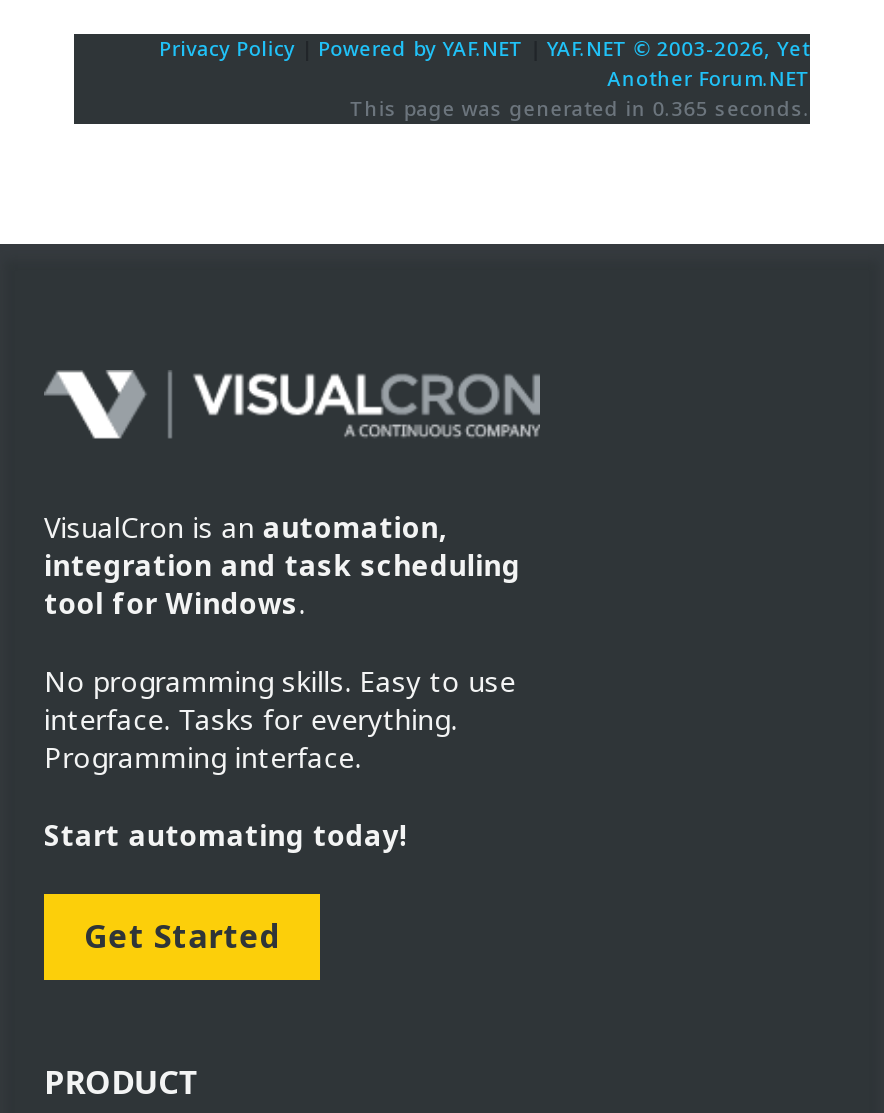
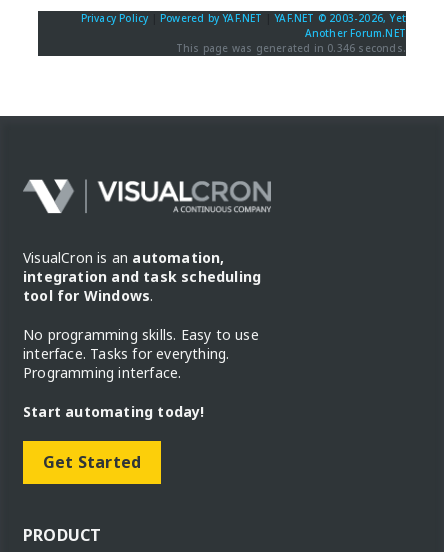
- This page was generated in 0.365 seconds.
+ This page was generated in 0.346 seconds.
